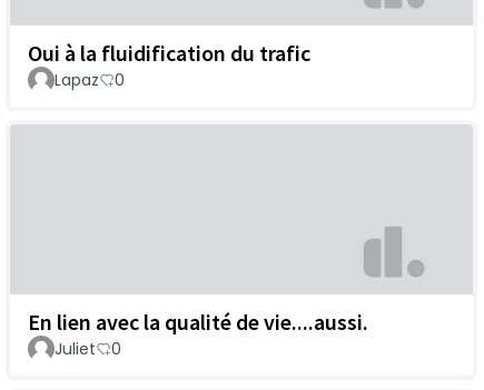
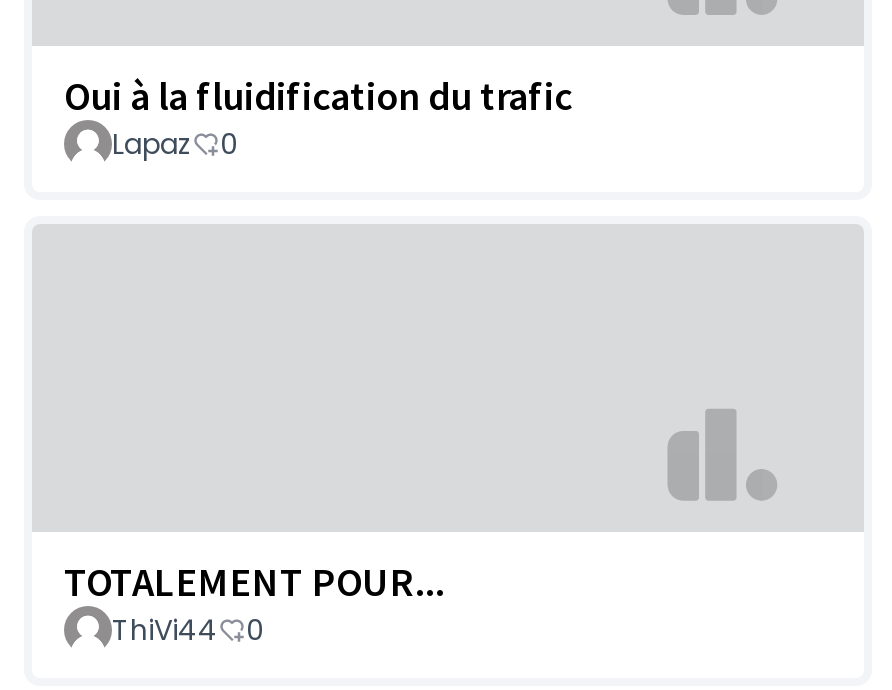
- En lien avec la qualité de vie....aussi.
- Juliet
+ TOTALEMENT POUR...
+ ThiVi44
